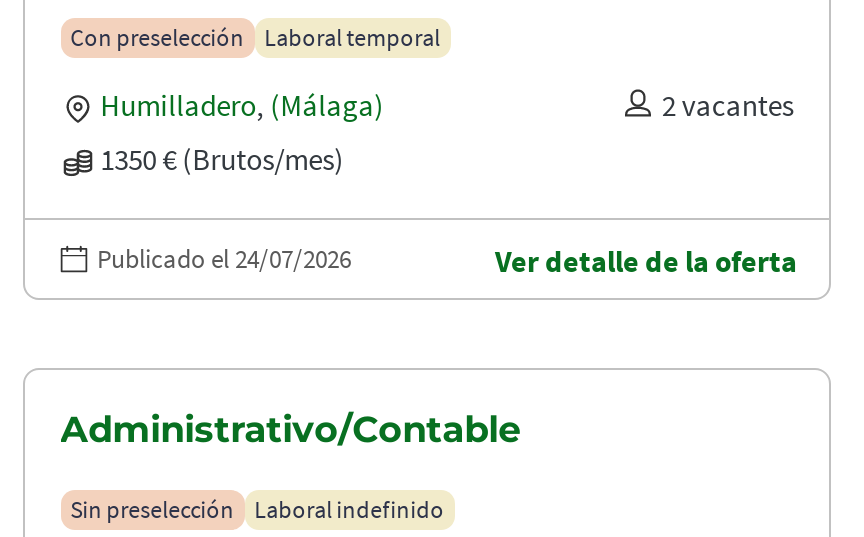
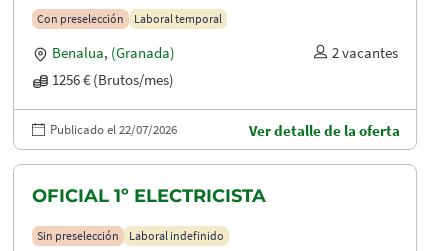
- Humilladero, (Málaga)
+ Benalua, (Granada)

- 1350 € (Brutos/mes)
+ 1256 € (Brutos/mes)

- Publicado el 24/07/2026
+ Publicado el 22/07/2026

- Administrativo/Contable
+ OFICIAL 1º ELECTRICISTA
